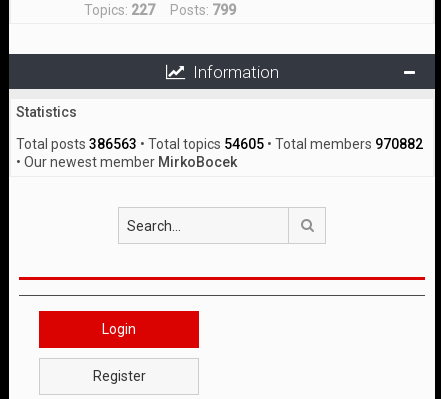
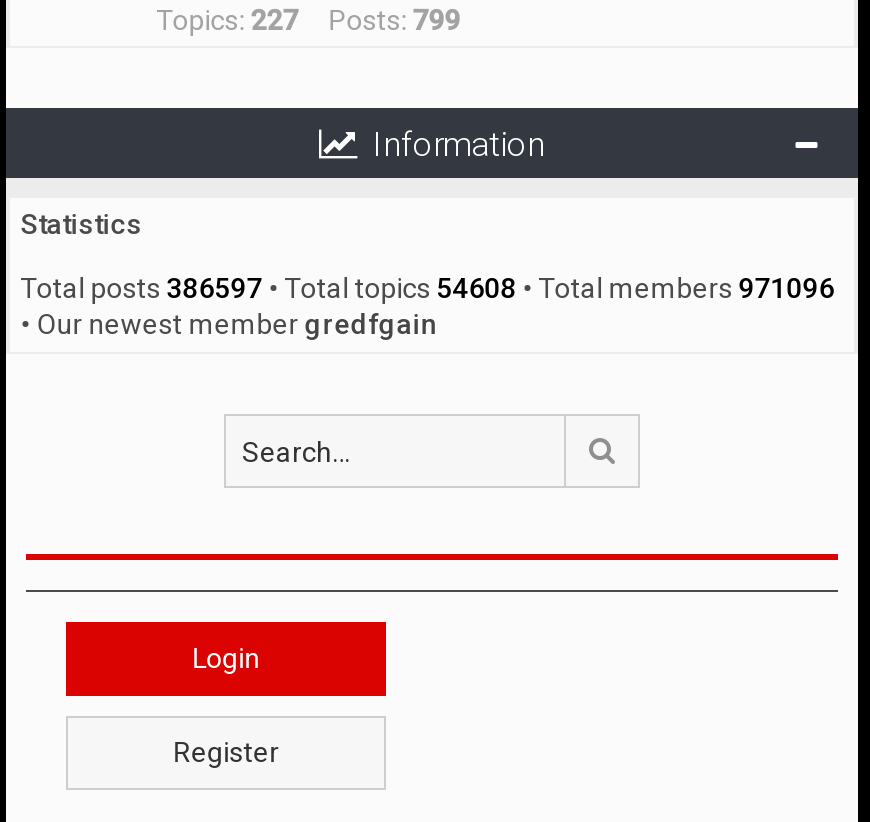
- Total posts 386563 • Total topics 54605 • Total members 970882
+ Total posts 386597 • Total topics 54608 • Total members 971096

- • Our newest member MirkoBocek
+ • Our newest member gredfgain
